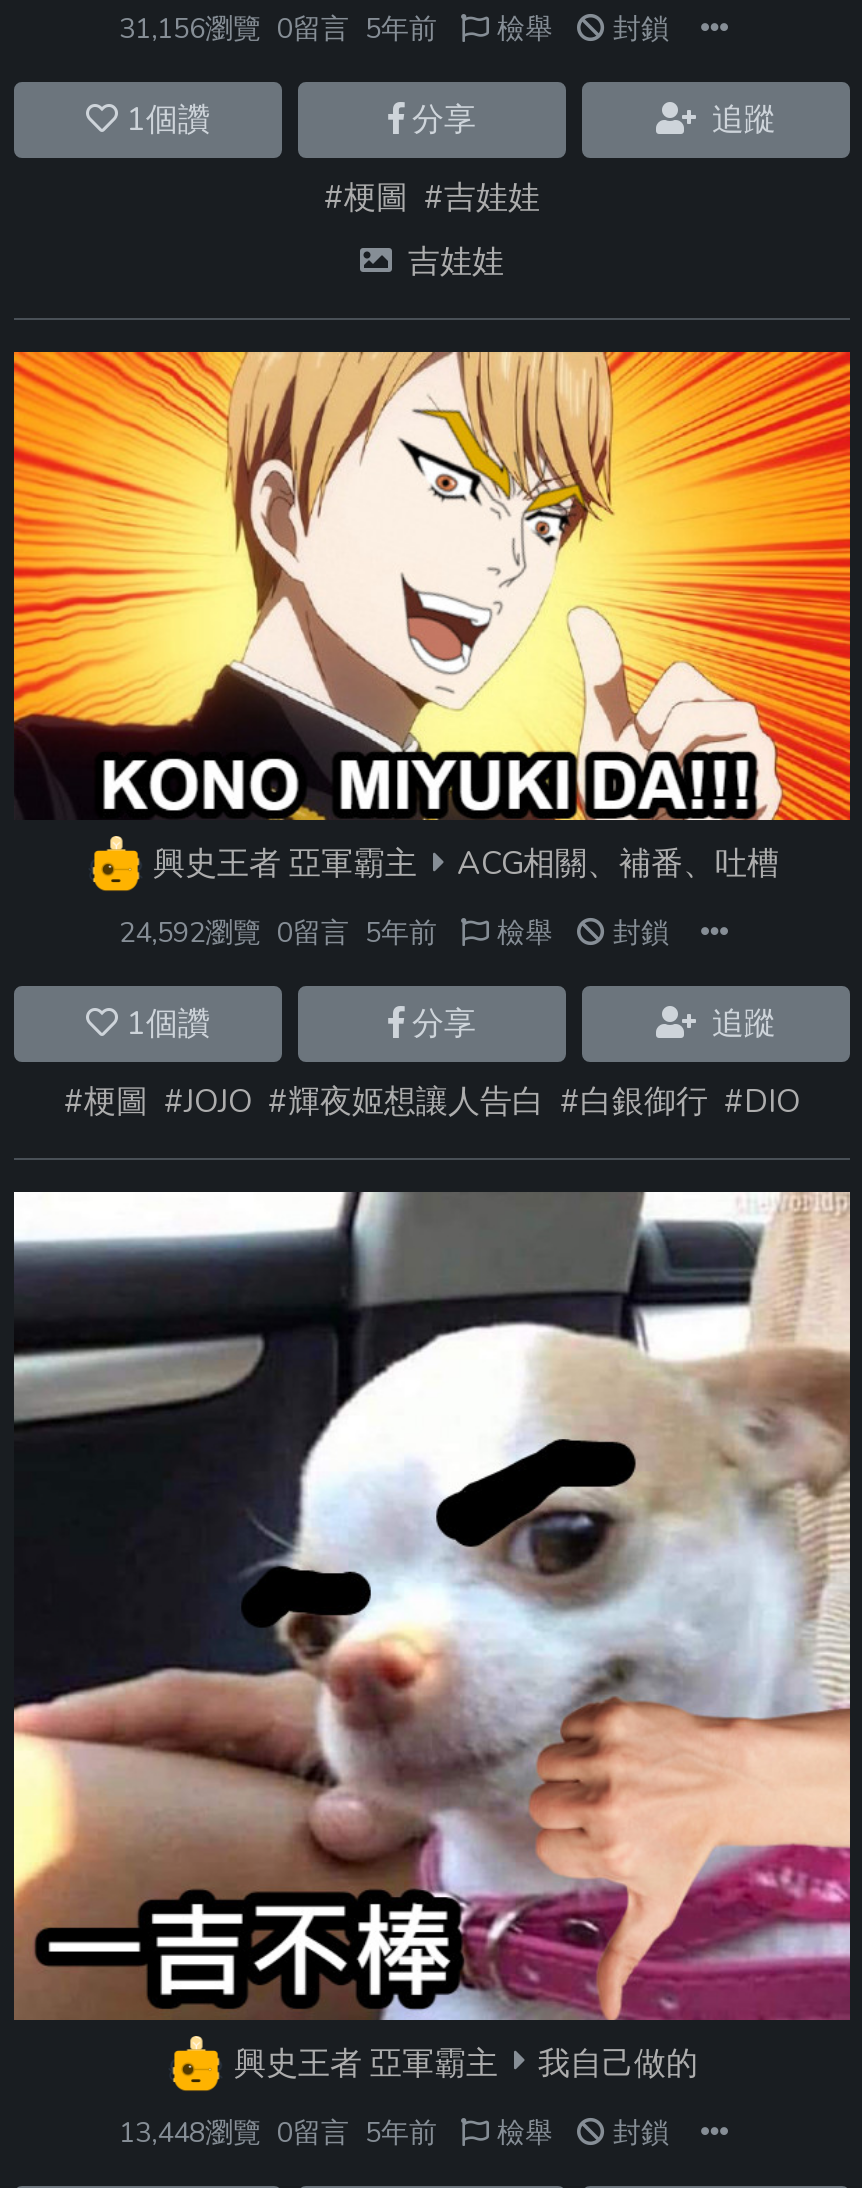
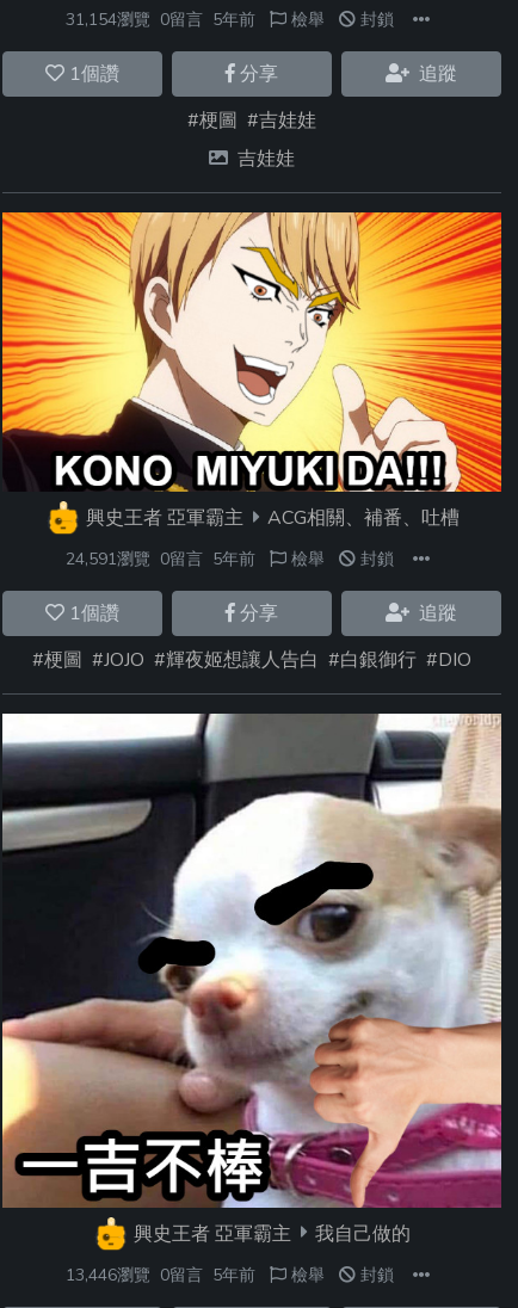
- 31,156瀏覽 0留言 5年前
+ 31,154瀏覽 0留言 5年前

- 24,592瀏覽 0留言 5年前
+ 24,591瀏覽 0留言 5年前

- 13,448瀏覽 0留言 5年前
+ 13,446瀏覽 0留言 5年前
